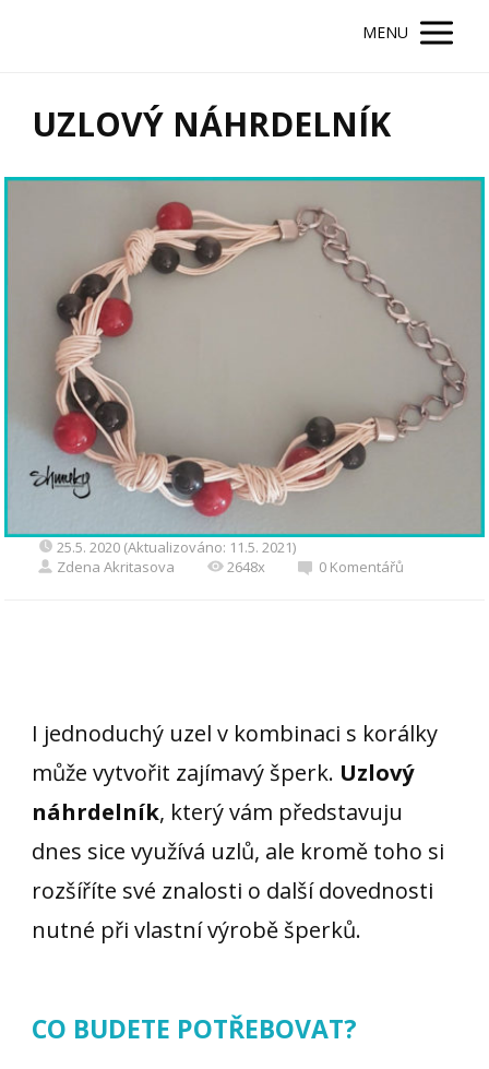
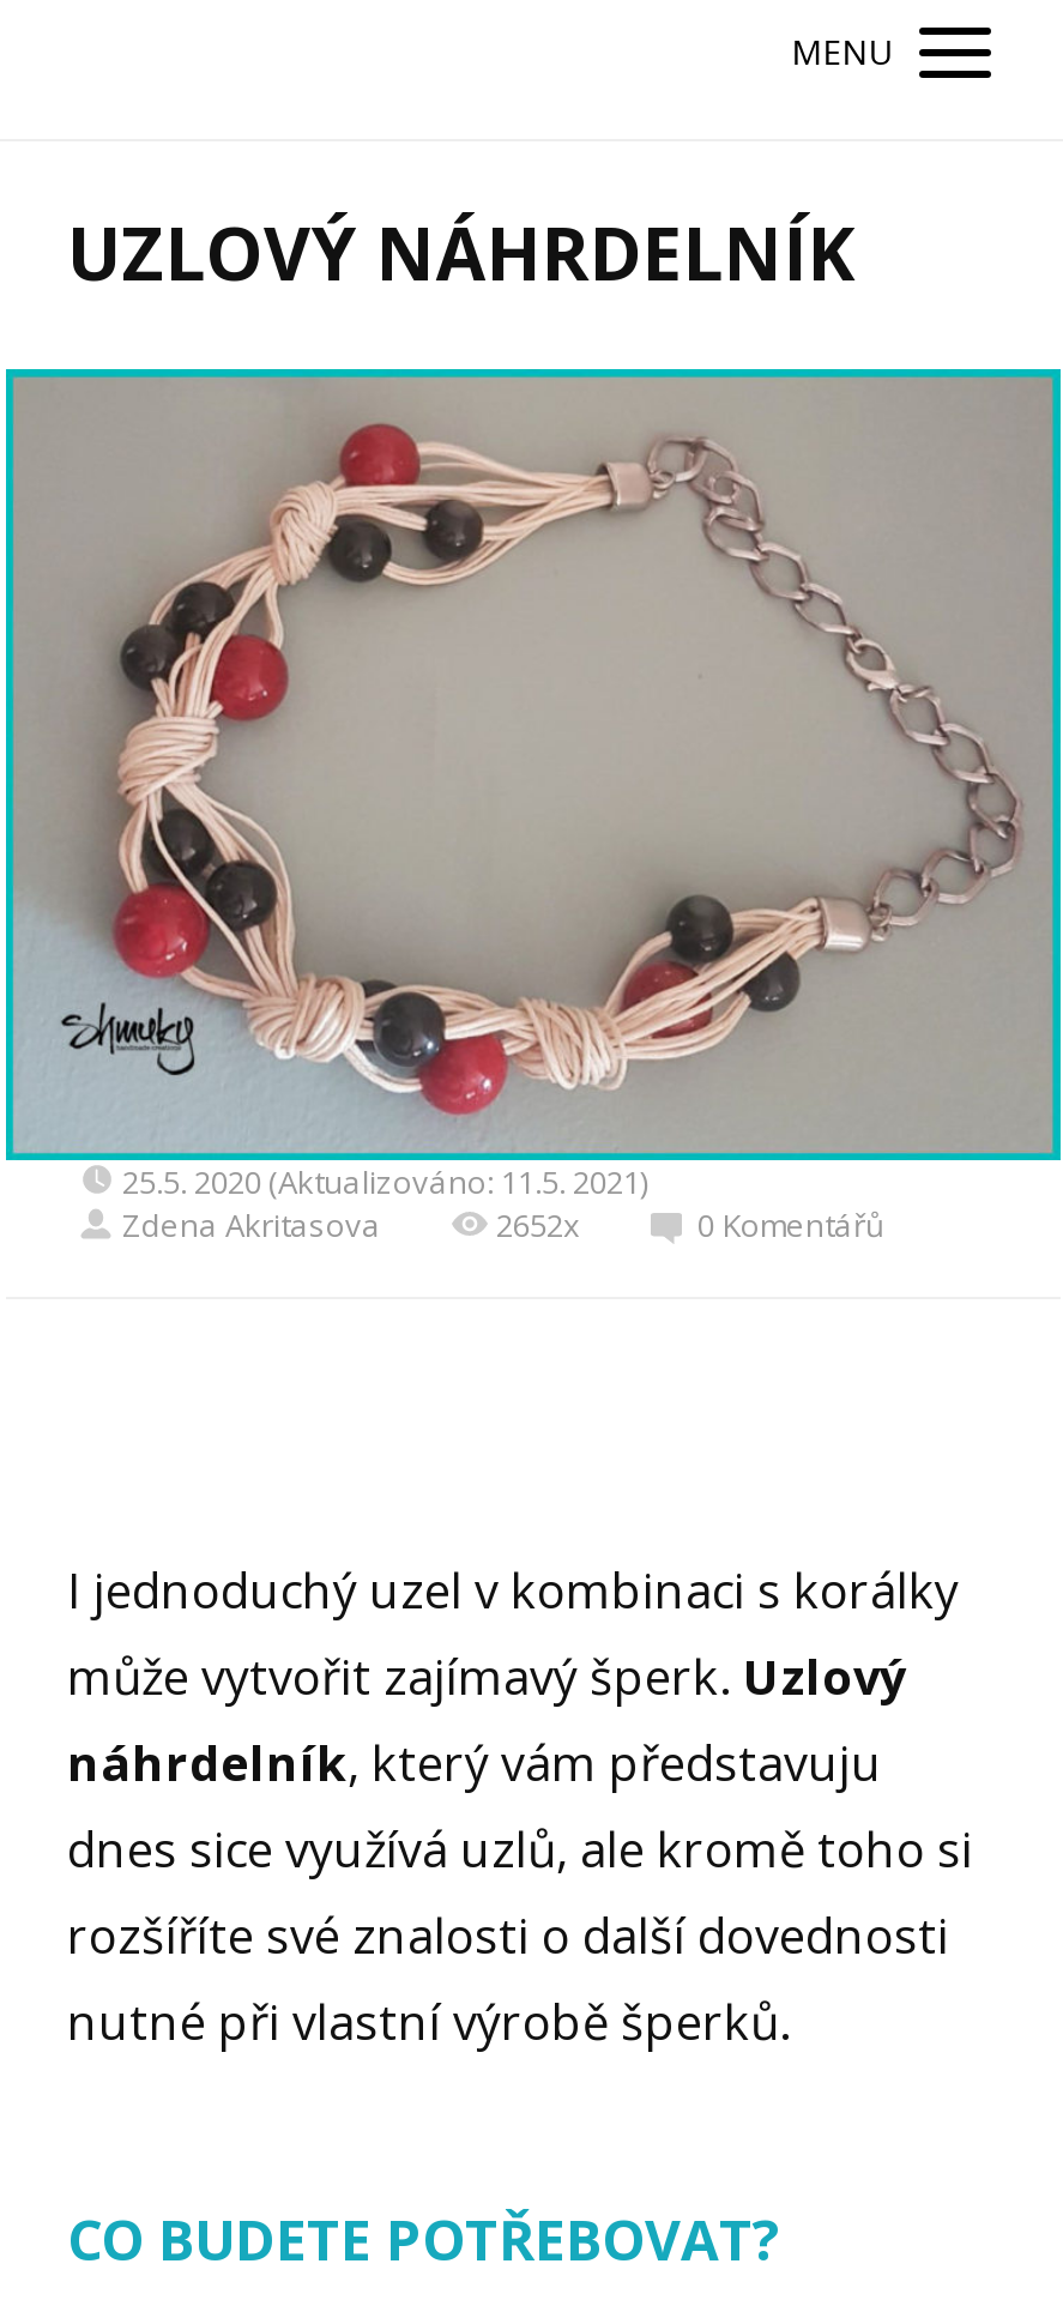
- 2648x
+ 2652x
